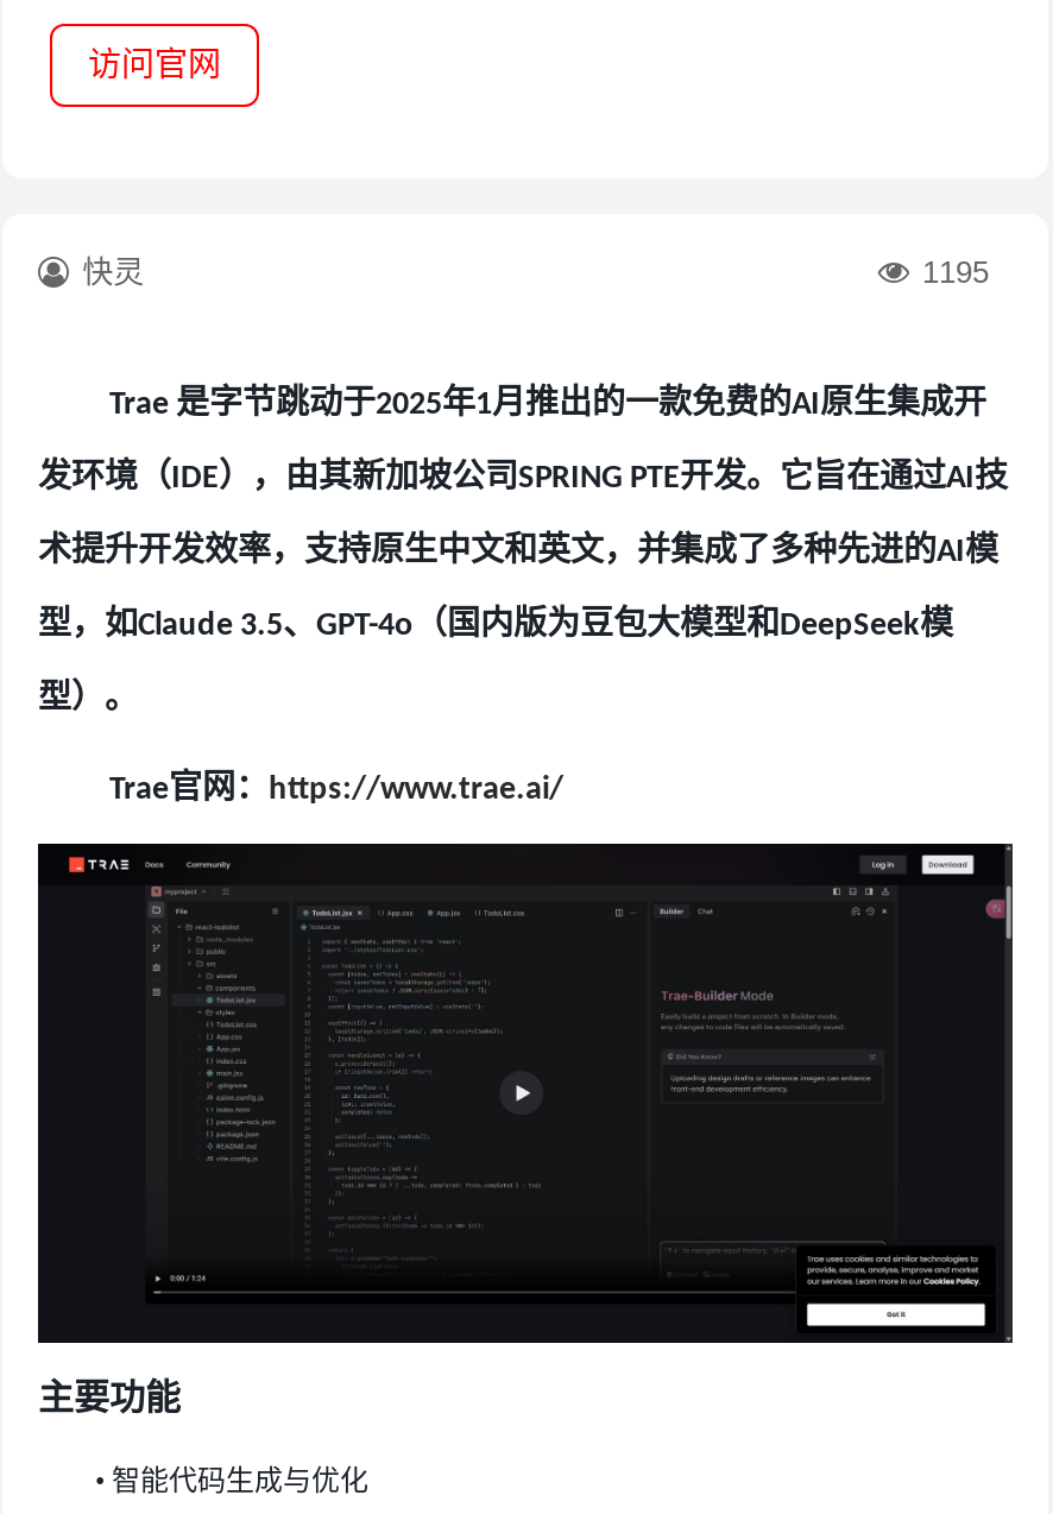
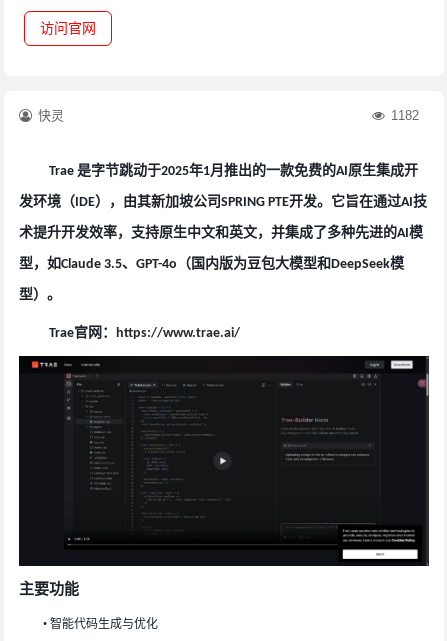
- 1195
+ 1182
